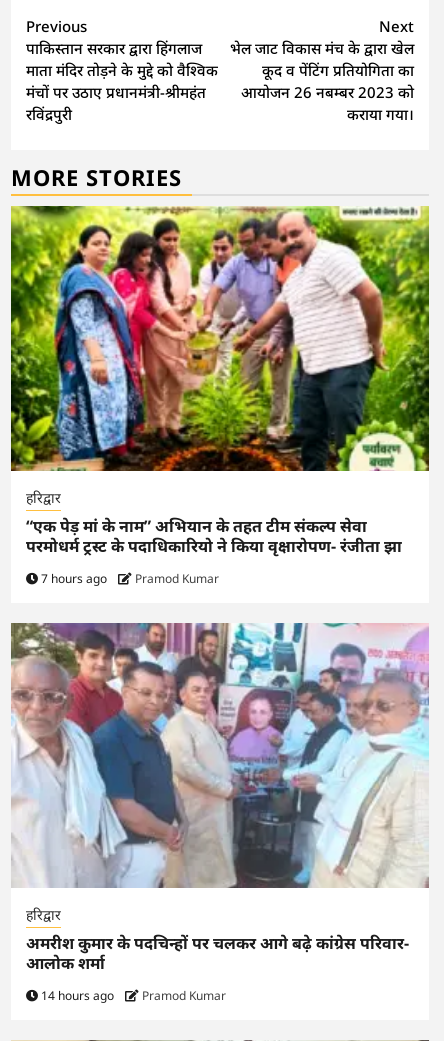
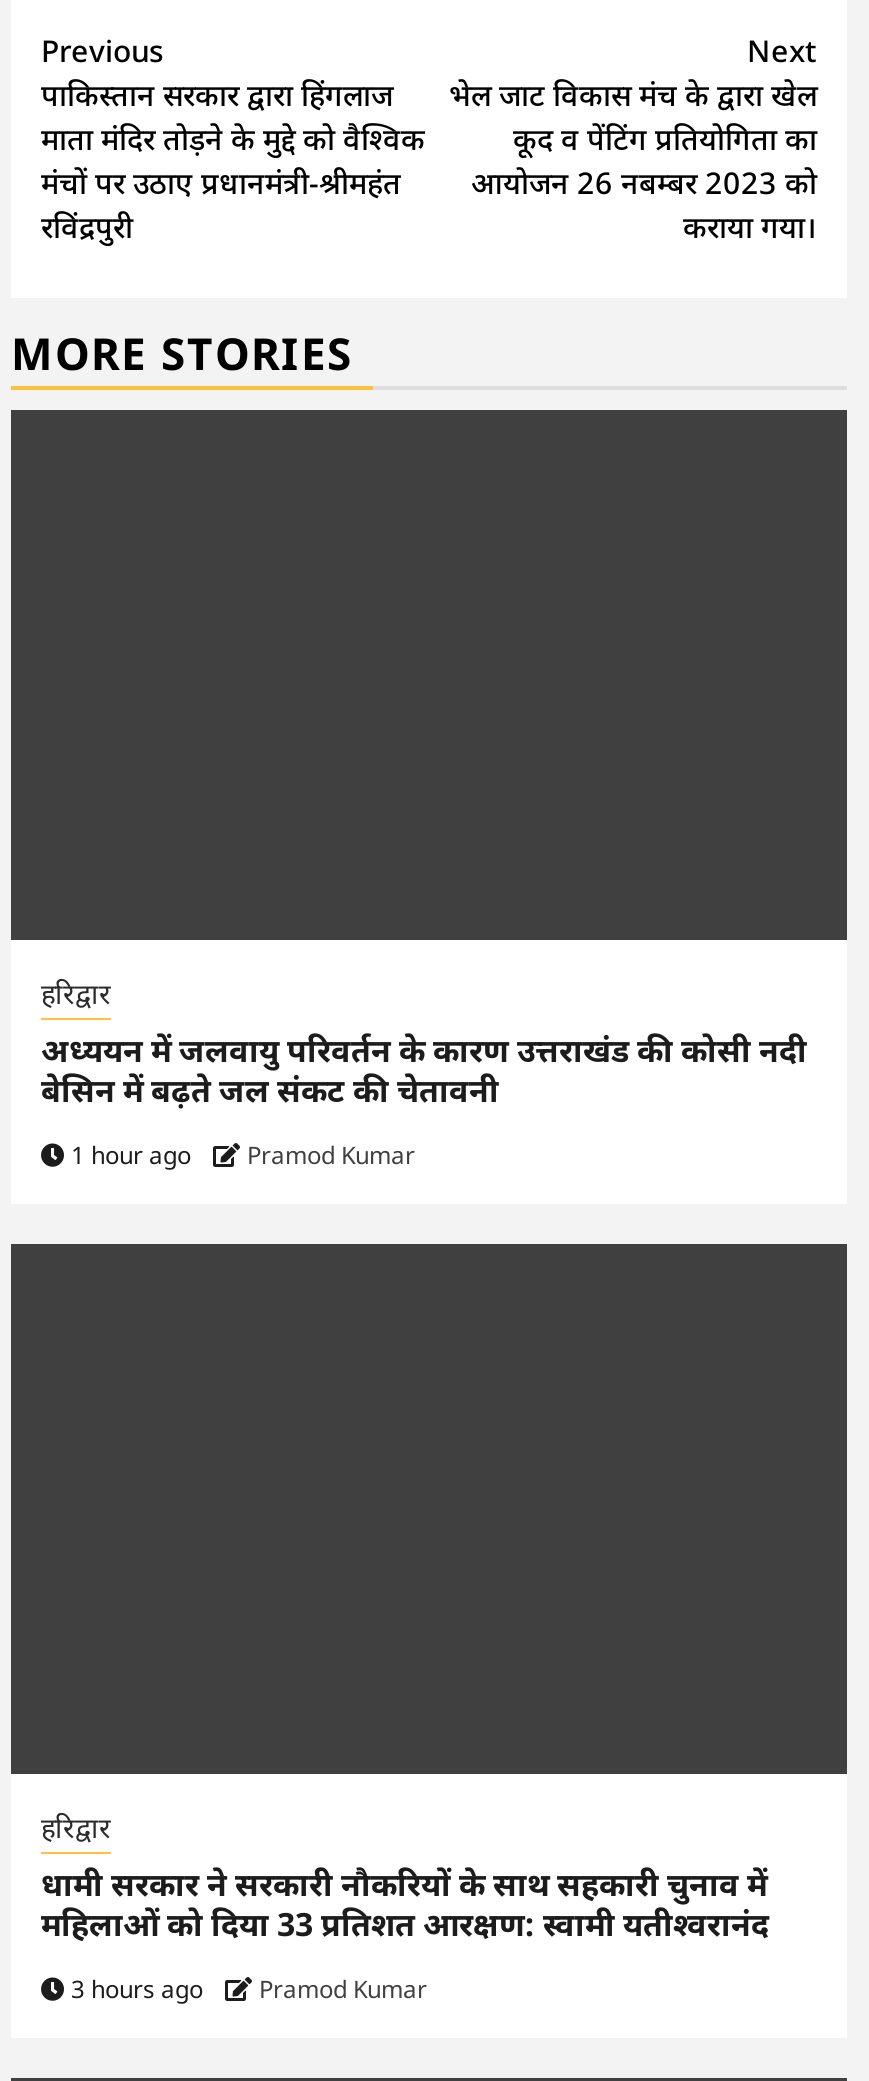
- [image]

- “एक पेड़ मां के नाम” अभियान के तहत टीम संकल्प सेवा
- परमोधर्म ट्रस्ट के पदाधिकारियो ने किया वृक्षारोपण- रंजीता झा
+ अध्ययन में जलवायु परिवर्तन के कारण उत्तराखंड की कोसी नदी
+ बेसिन में बढ़ते जल संकट की चेतावनी

- 7 hours ago Pramod Kumar
+ 1 hour ago Pramod Kumar

- [image]

- अमरीश कुमार के पदचिन्हों पर चलकर आगे बढ़े कांग्रेस परिवार-
- आलोक शर्मा
+ धामी सरकार ने सरकारी नौकरियों के साथ सहकारी चुनाव में
+ महिलाओं को दिया 33 प्रतिशत आरक्षण: स्वामी यतीश्वरानंद

- 14 hours ago Pramod Kumar
+ 3 hours ago Pramod Kumar
